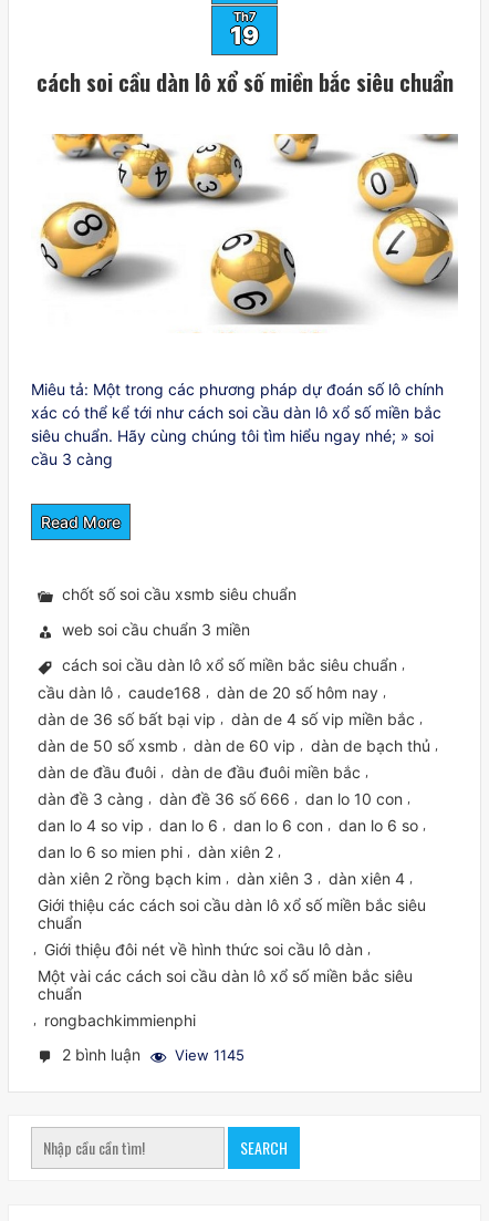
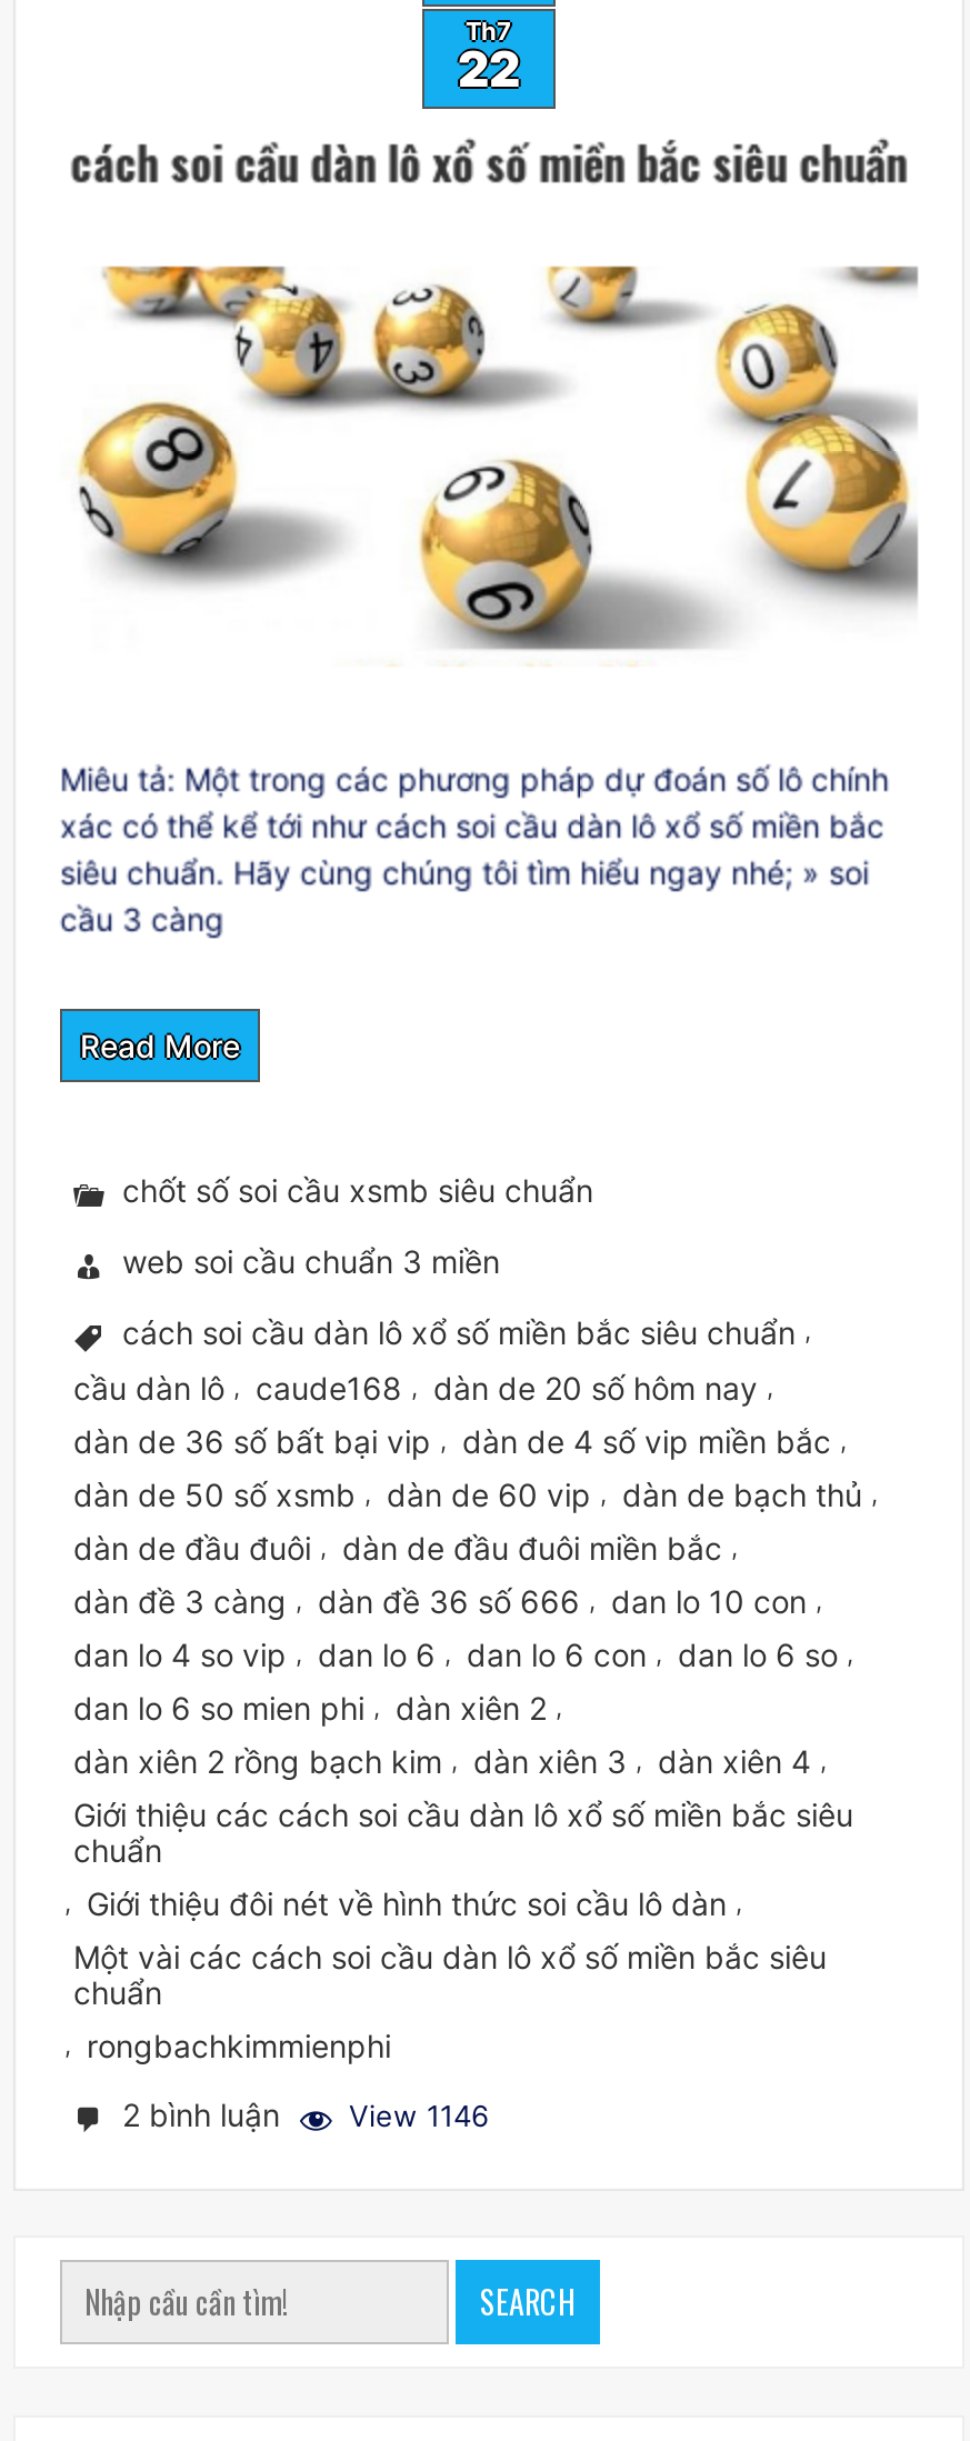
- 19
+ 22

- 2 bình luận ở View 1145
+ 2 bình luận ở View 1146
